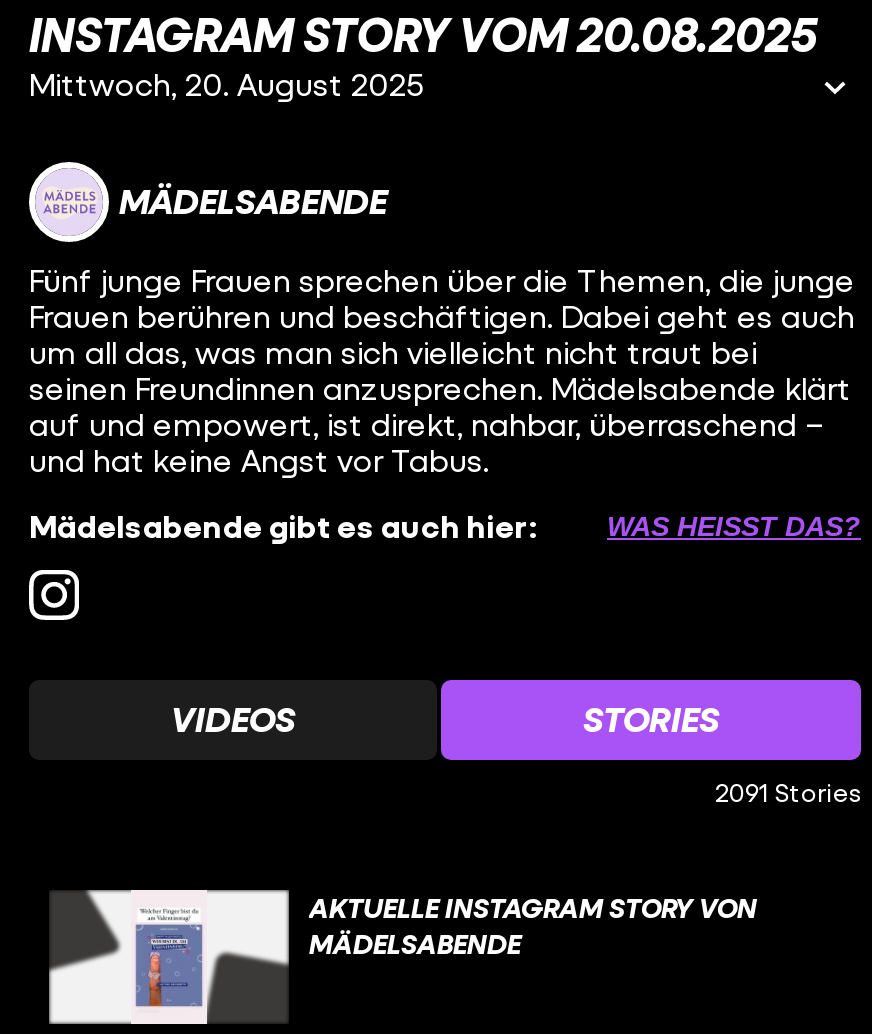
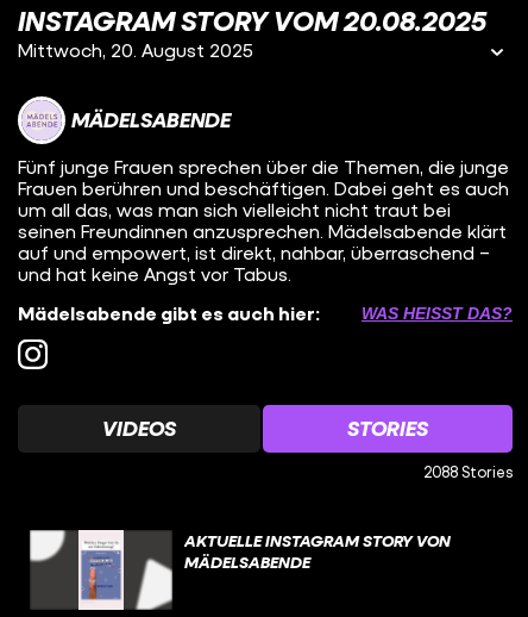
- 2091 Stories
+ 2088 Stories

- [image]
+ [image]

- [image]
+ [image]
